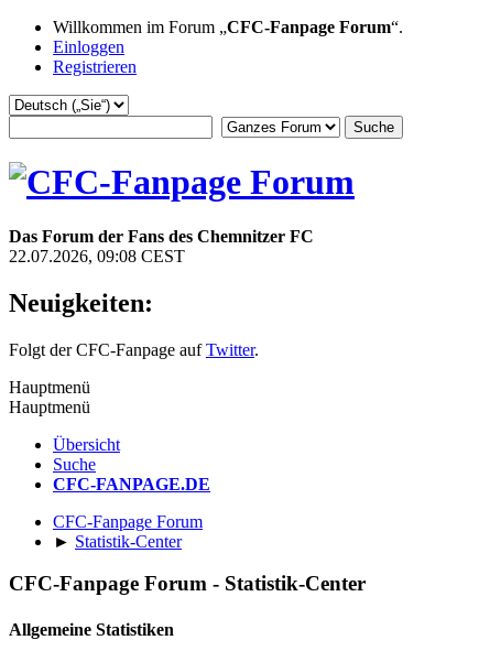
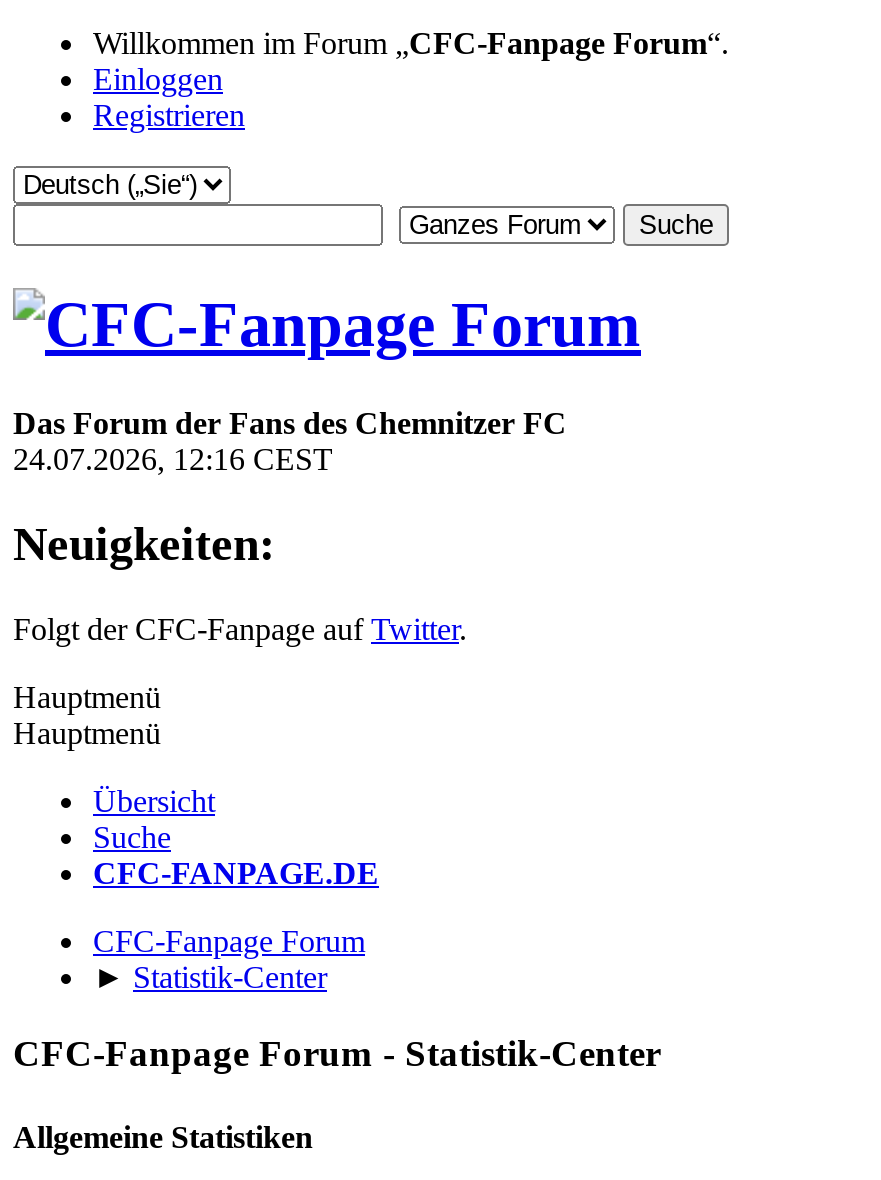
- 22.07.2026, 09:08 CEST
+ 24.07.2026, 12:16 CEST
